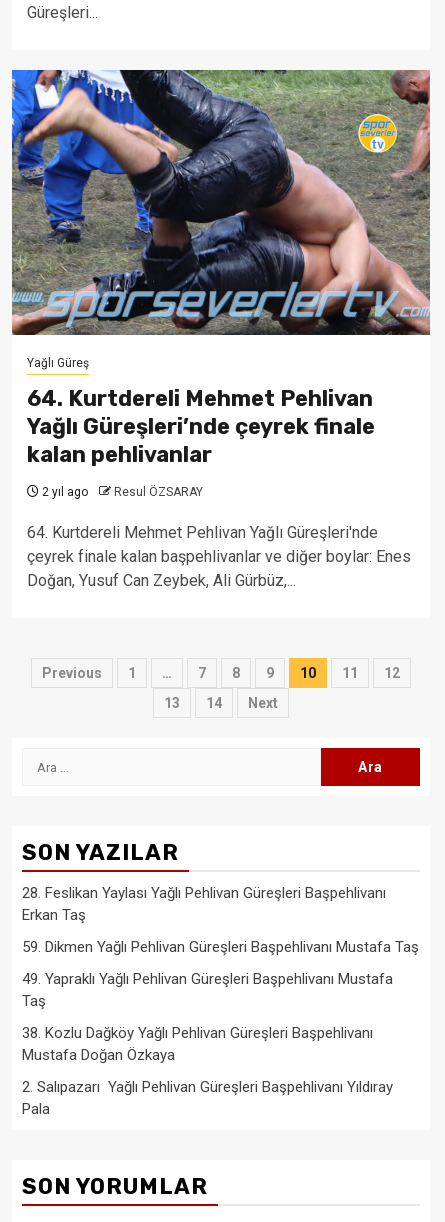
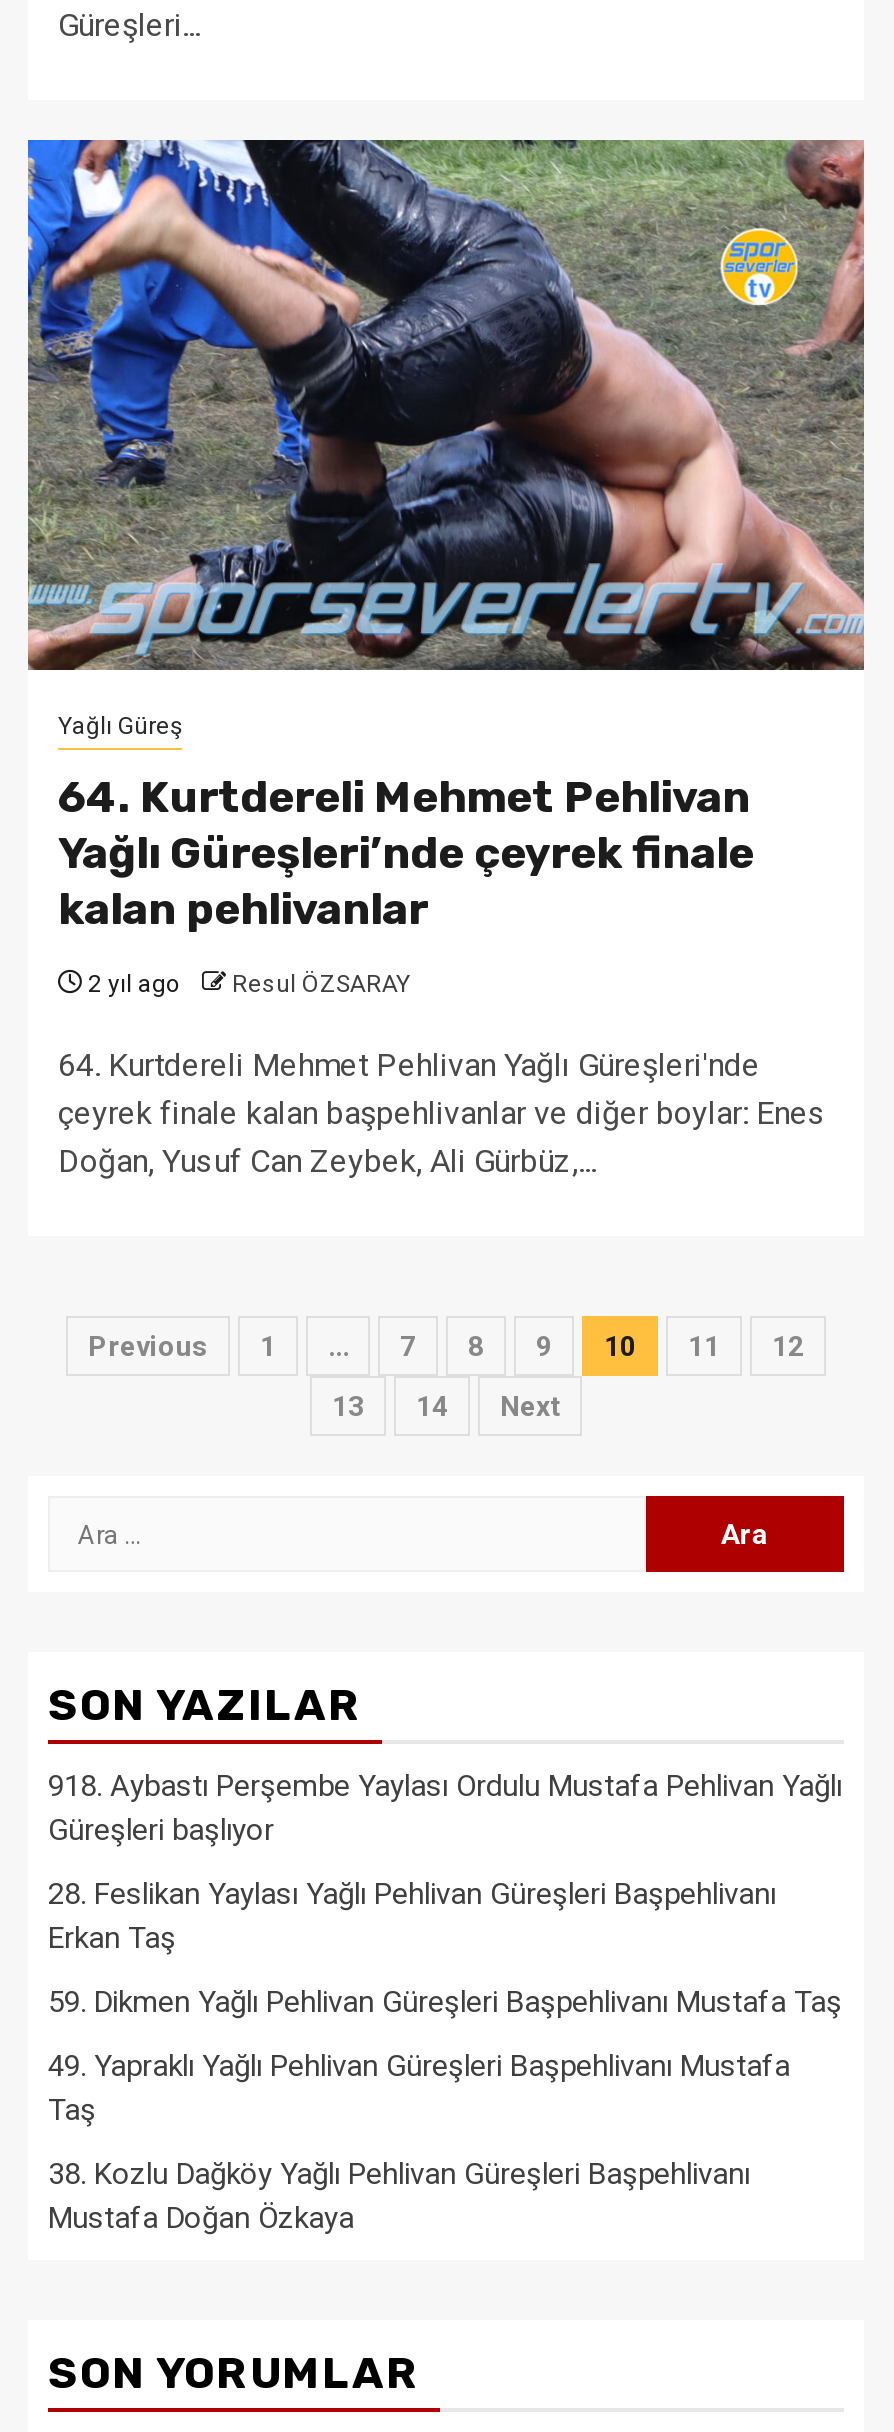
+ 918. Aybastı Perşembe Yaylası Ordulu Mustafa Pehlivan Yağlı
+ Güreşleri başlıyor

moved down: 28. Feslikan Yaylası Yağlı Pehlivan Güreşleri Başpehlivanı | Erkan Taş | 59. Dikmen Yağlı Pehlivan Güreşleri Başpehlivanı Mustafa Taş | 49. Yapraklı Yağlı Pehlivan Güreşleri Başpehlivanı Mustafa | Taş | 38. Kozlu Dağköy Yağlı Pehlivan Güreşleri Başpehlivanı | Mustafa Doğan Özkaya

- 2. Salıpazarı Yağlı Pehlivan Güreşleri Başpehlivanı Yıldıray
- Pala
